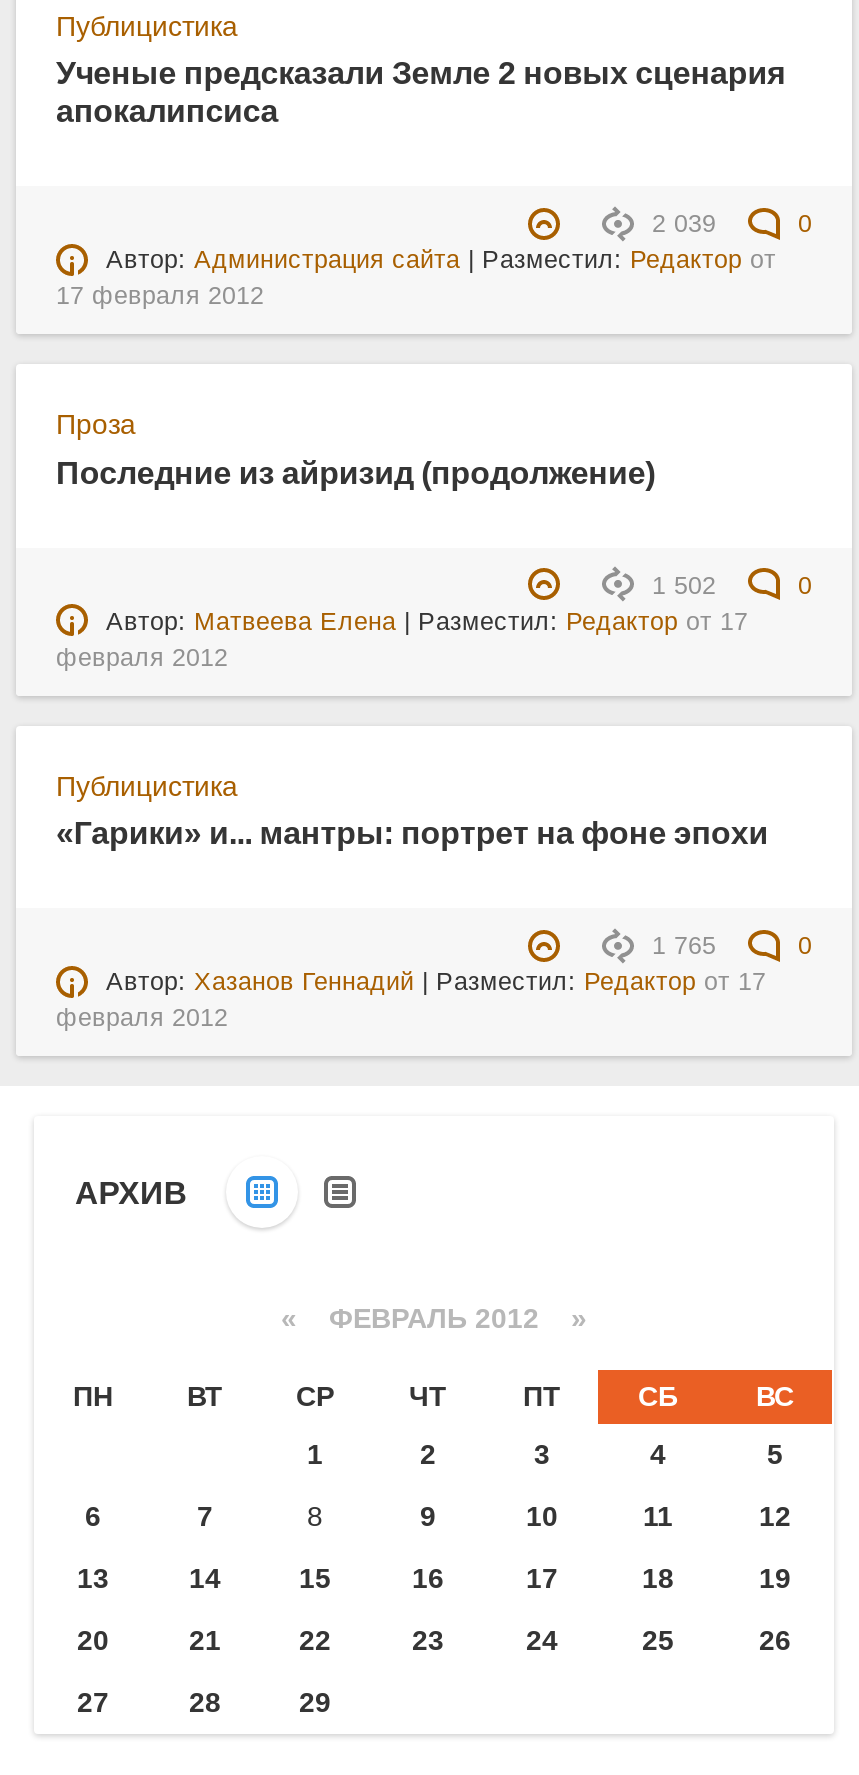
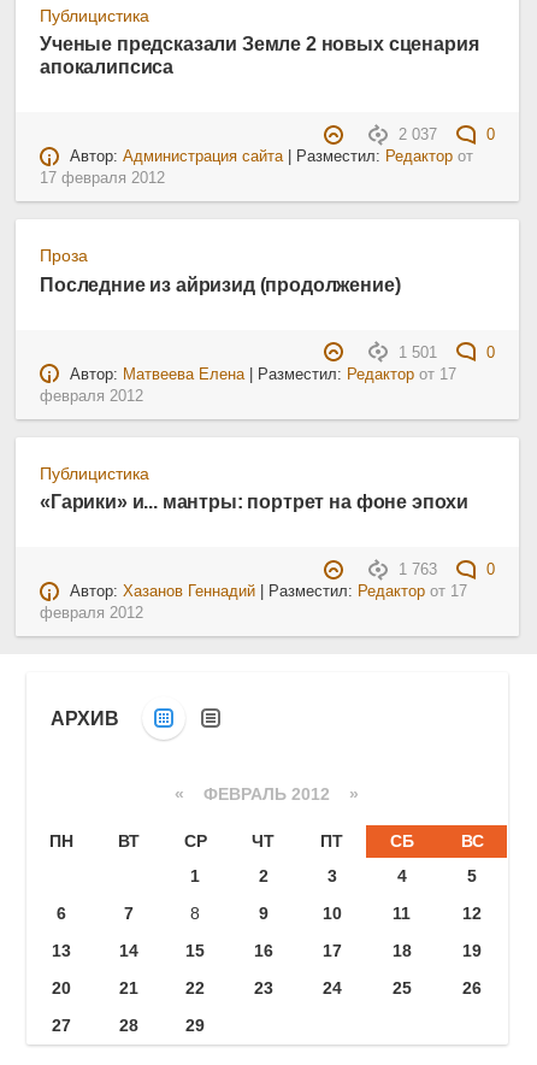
- 2 039
+ 2 037

- 1 502
+ 1 501

- 1 765
+ 1 763
